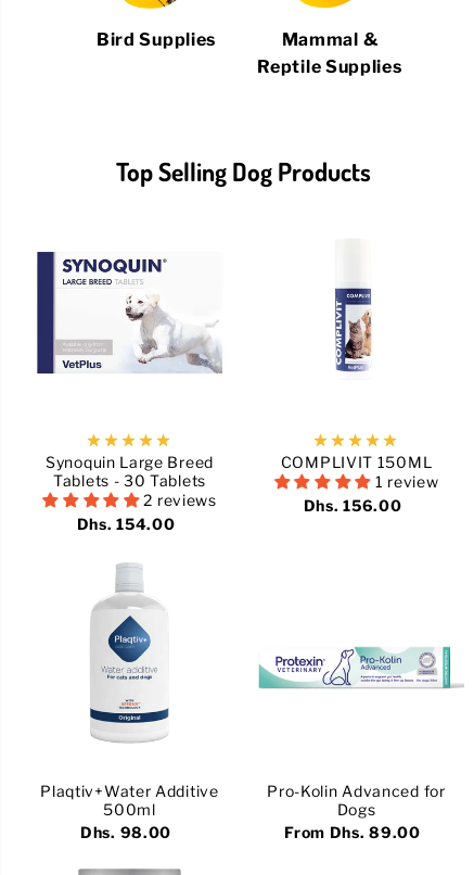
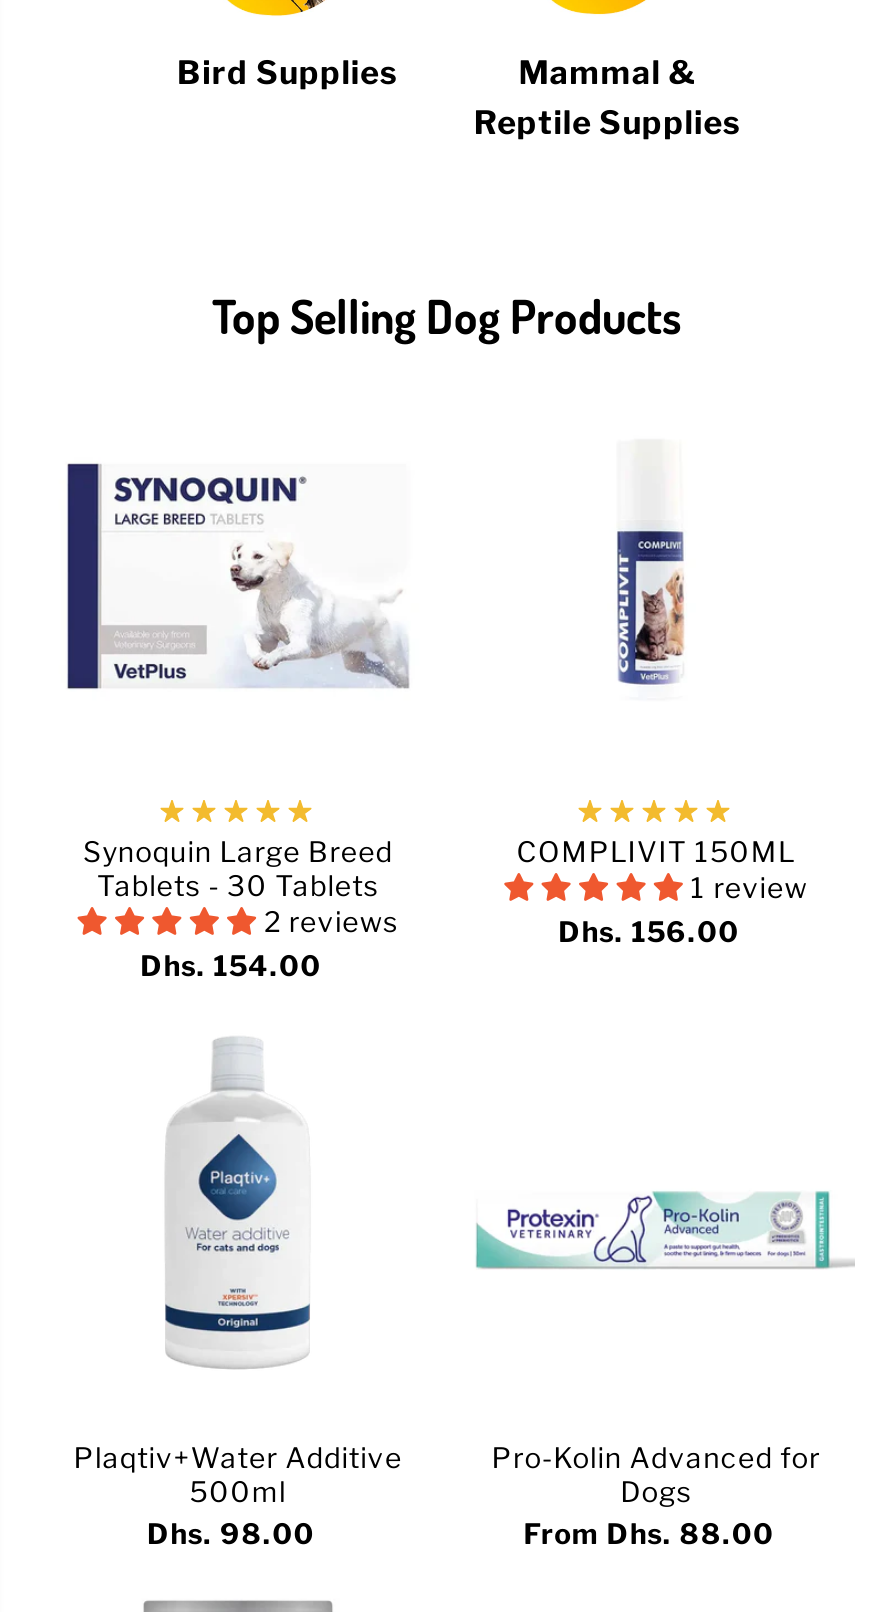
- From Dhs. 89.00
+ From Dhs. 88.00
